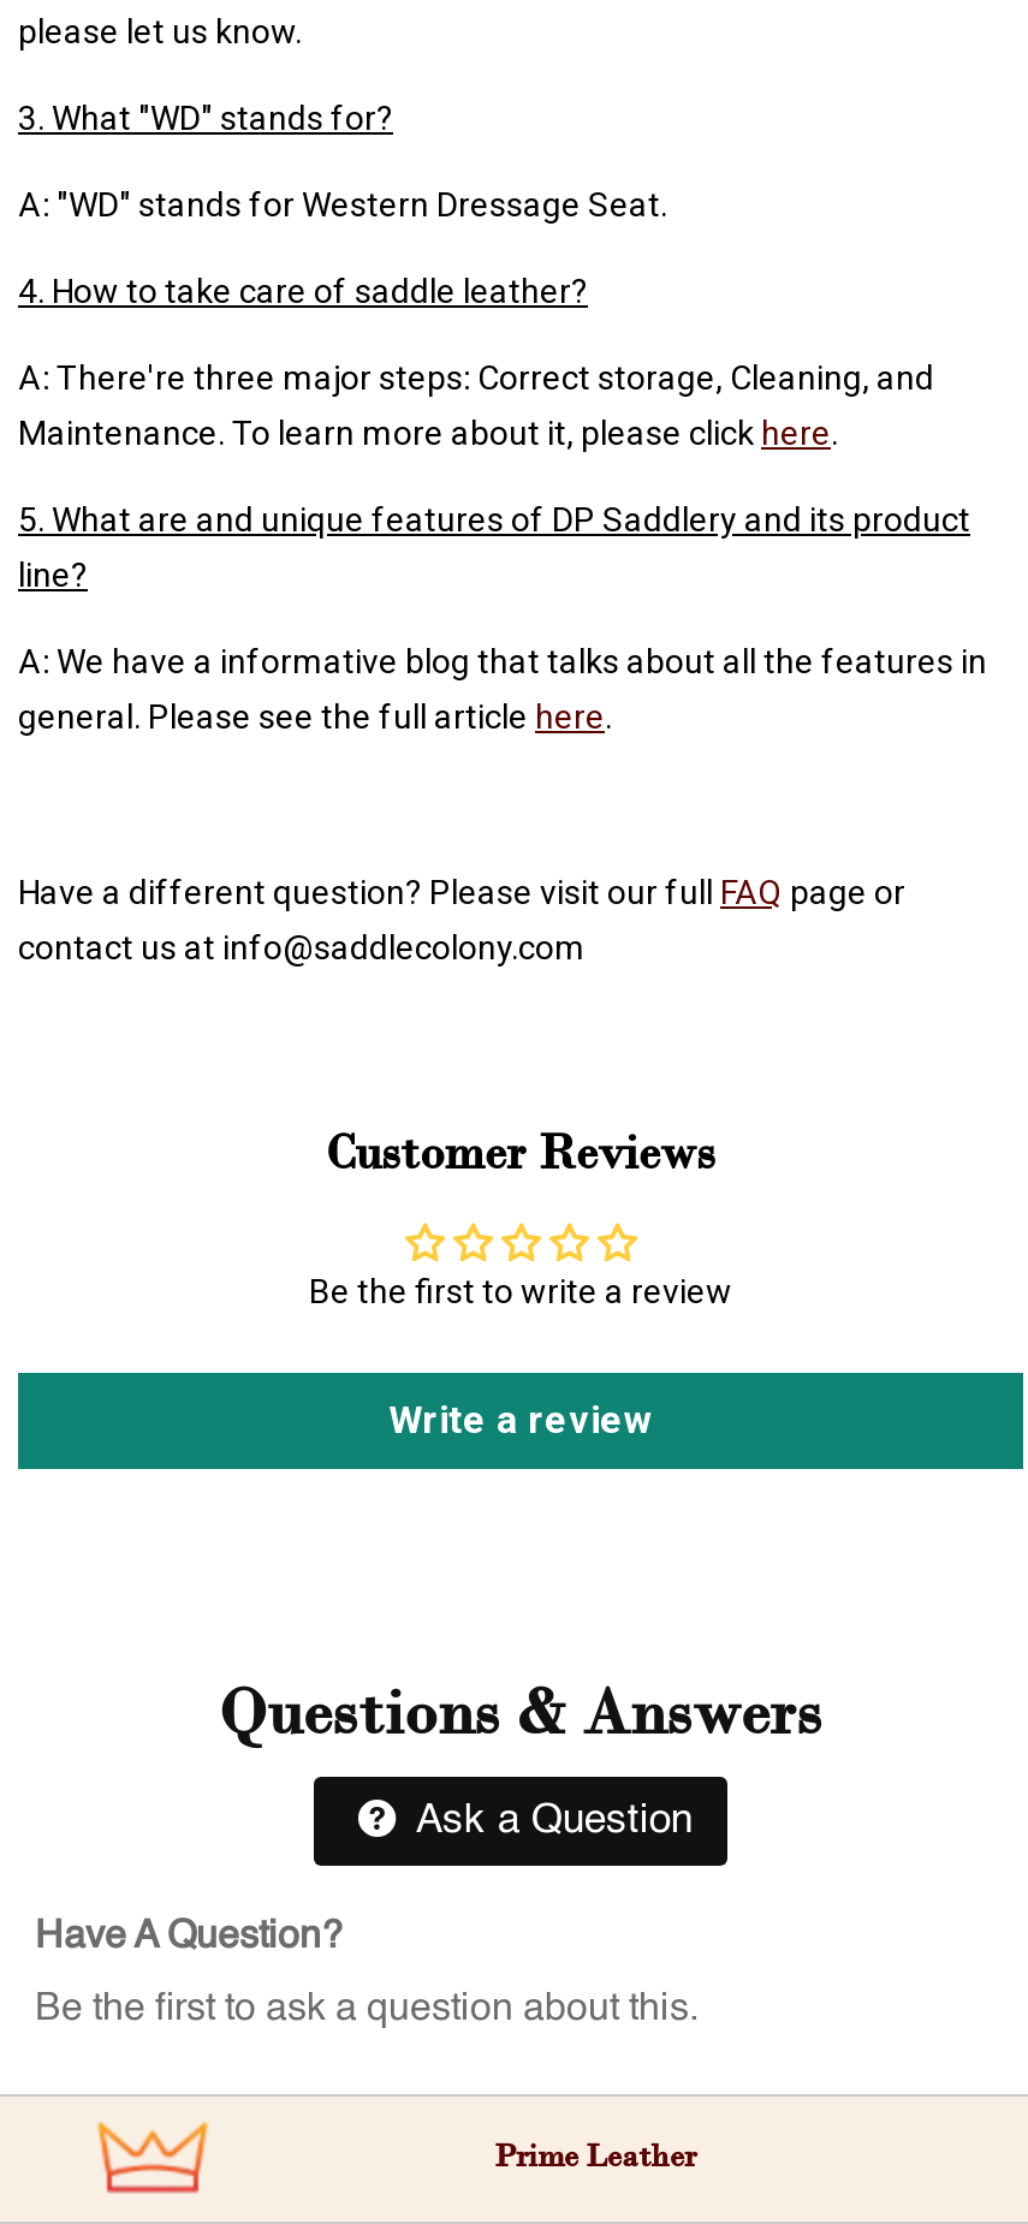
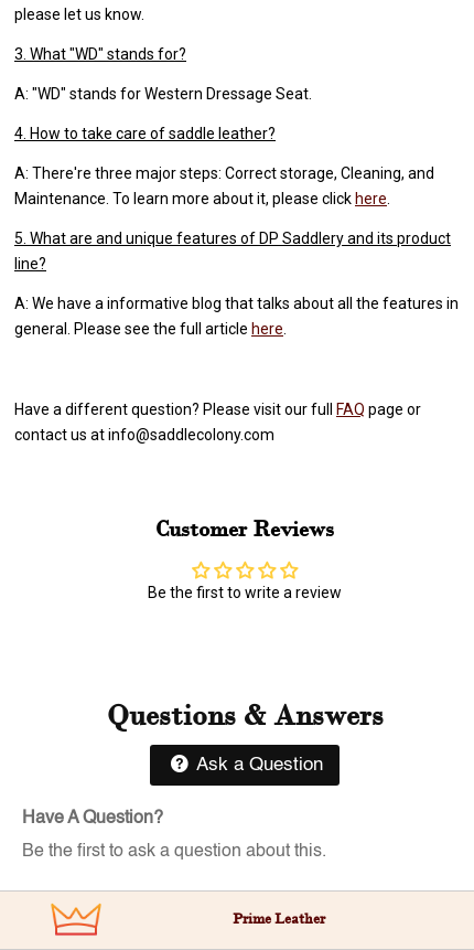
- Write a review
